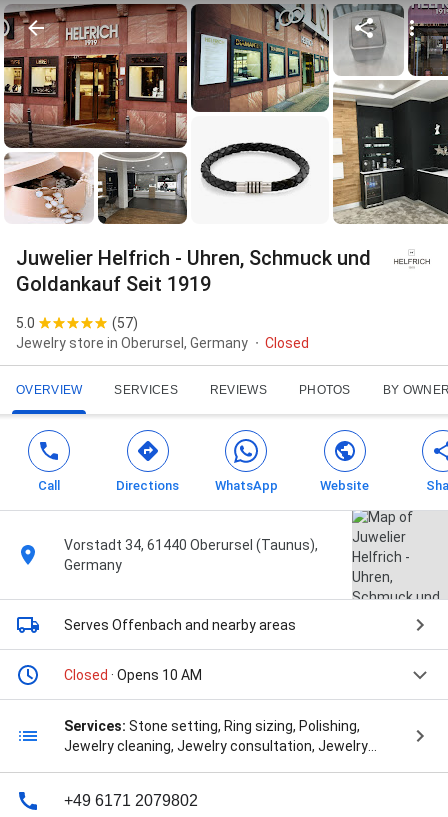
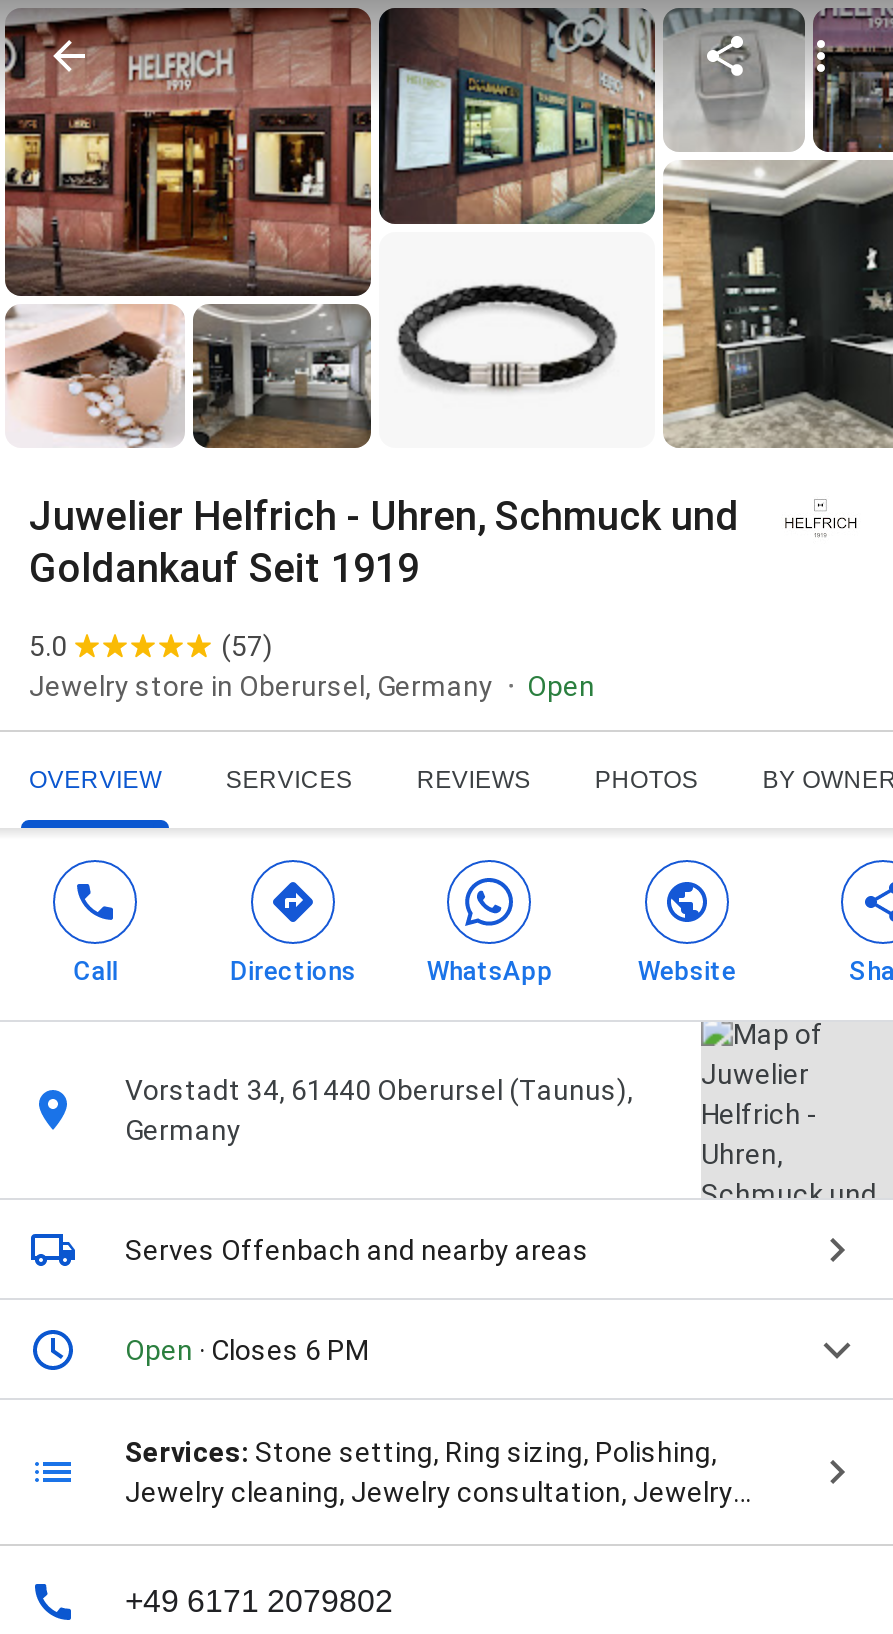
- Closed
+ Open

- Closed · Opens 10 AM
+ Open · Closes 6 PM
